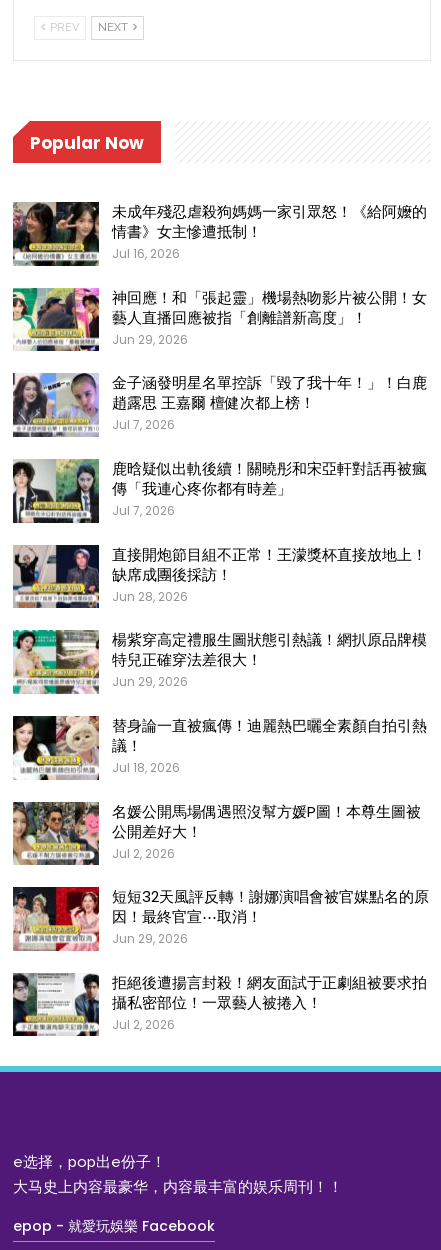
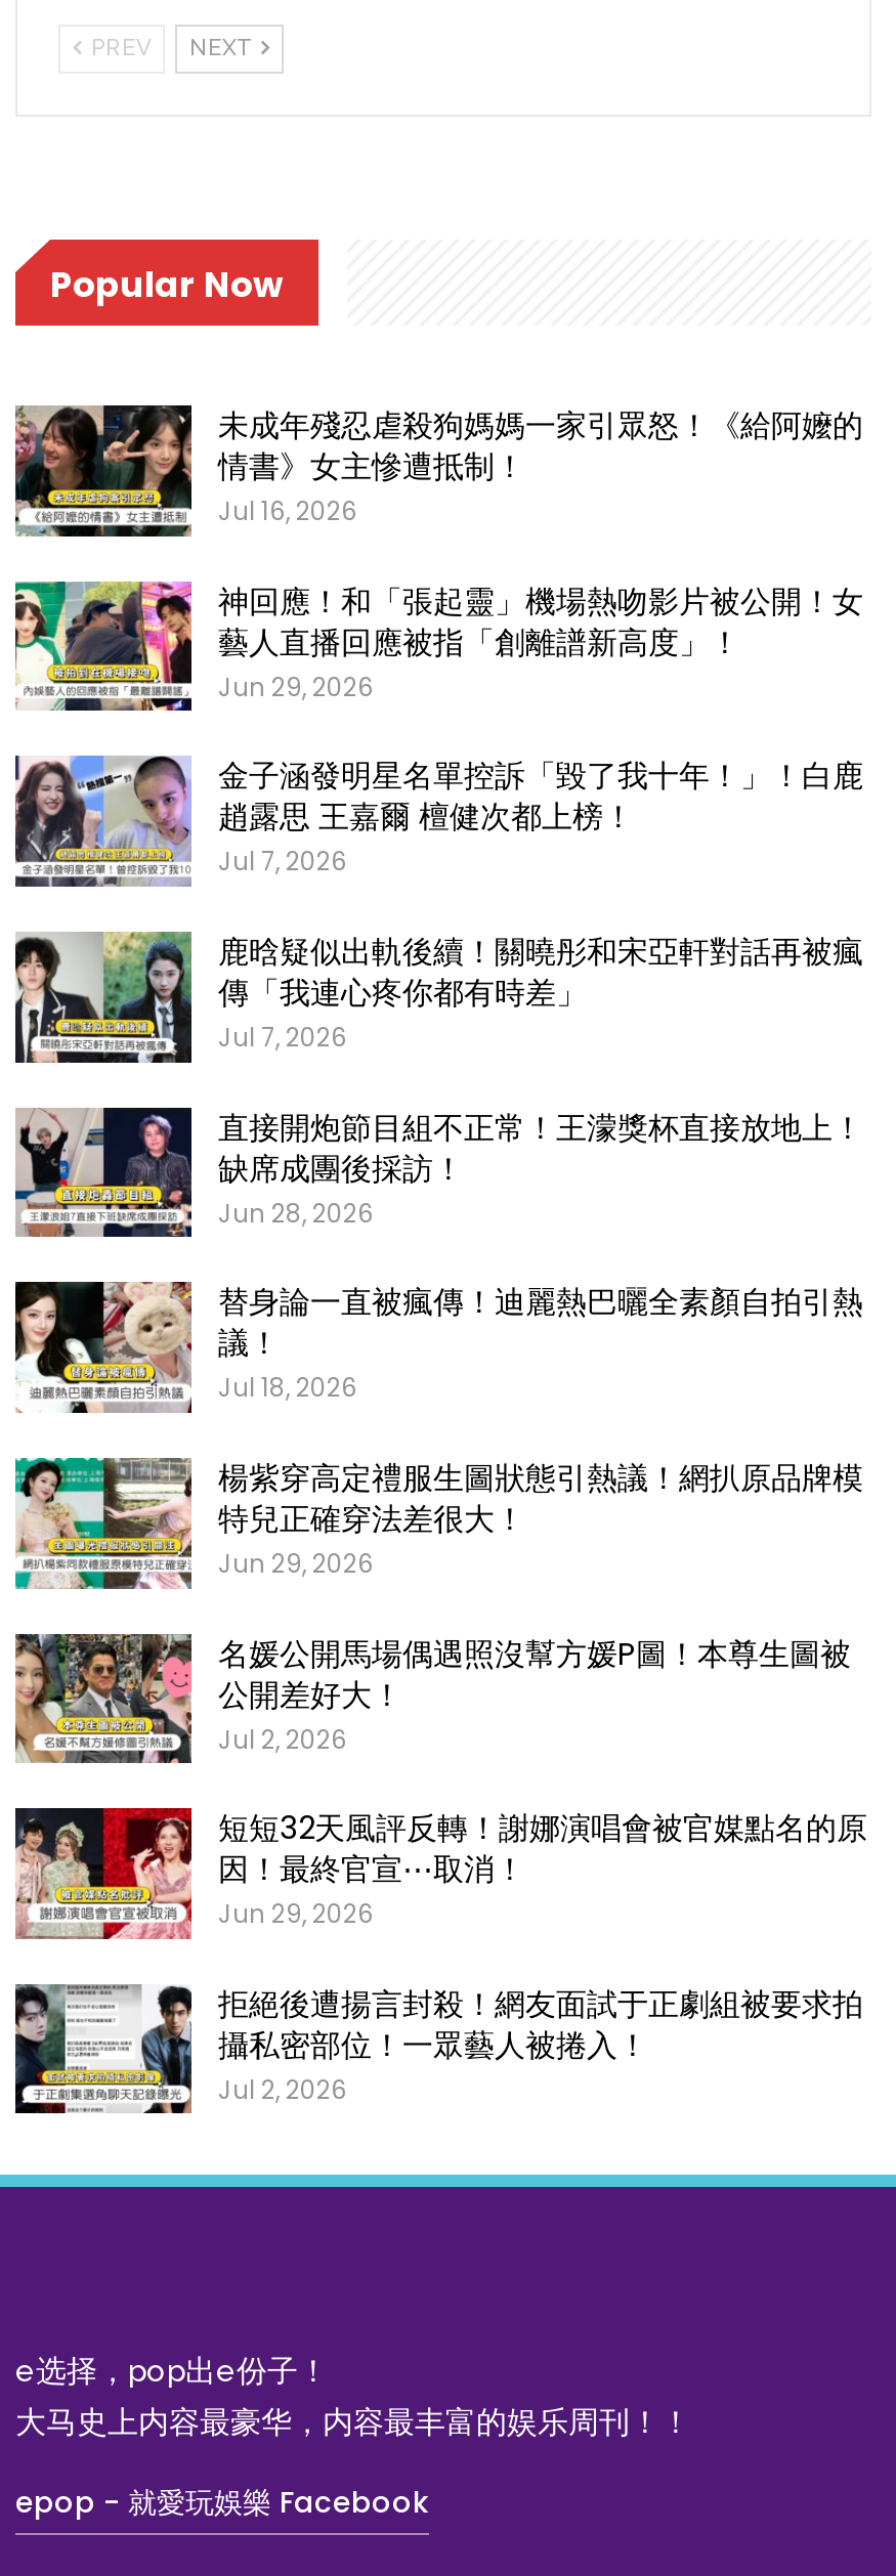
moved down: [image] | 楊紫穿高定禮服生圖狀態引熱議！網扒原品牌模 | 特兒正確穿法差很大！ | Jun 29, 2026

moved up: [image] | 替身論一直被瘋傳！迪麗熱巴曬全素顏自拍引熱 | 議！ | Jul 18, 2026
